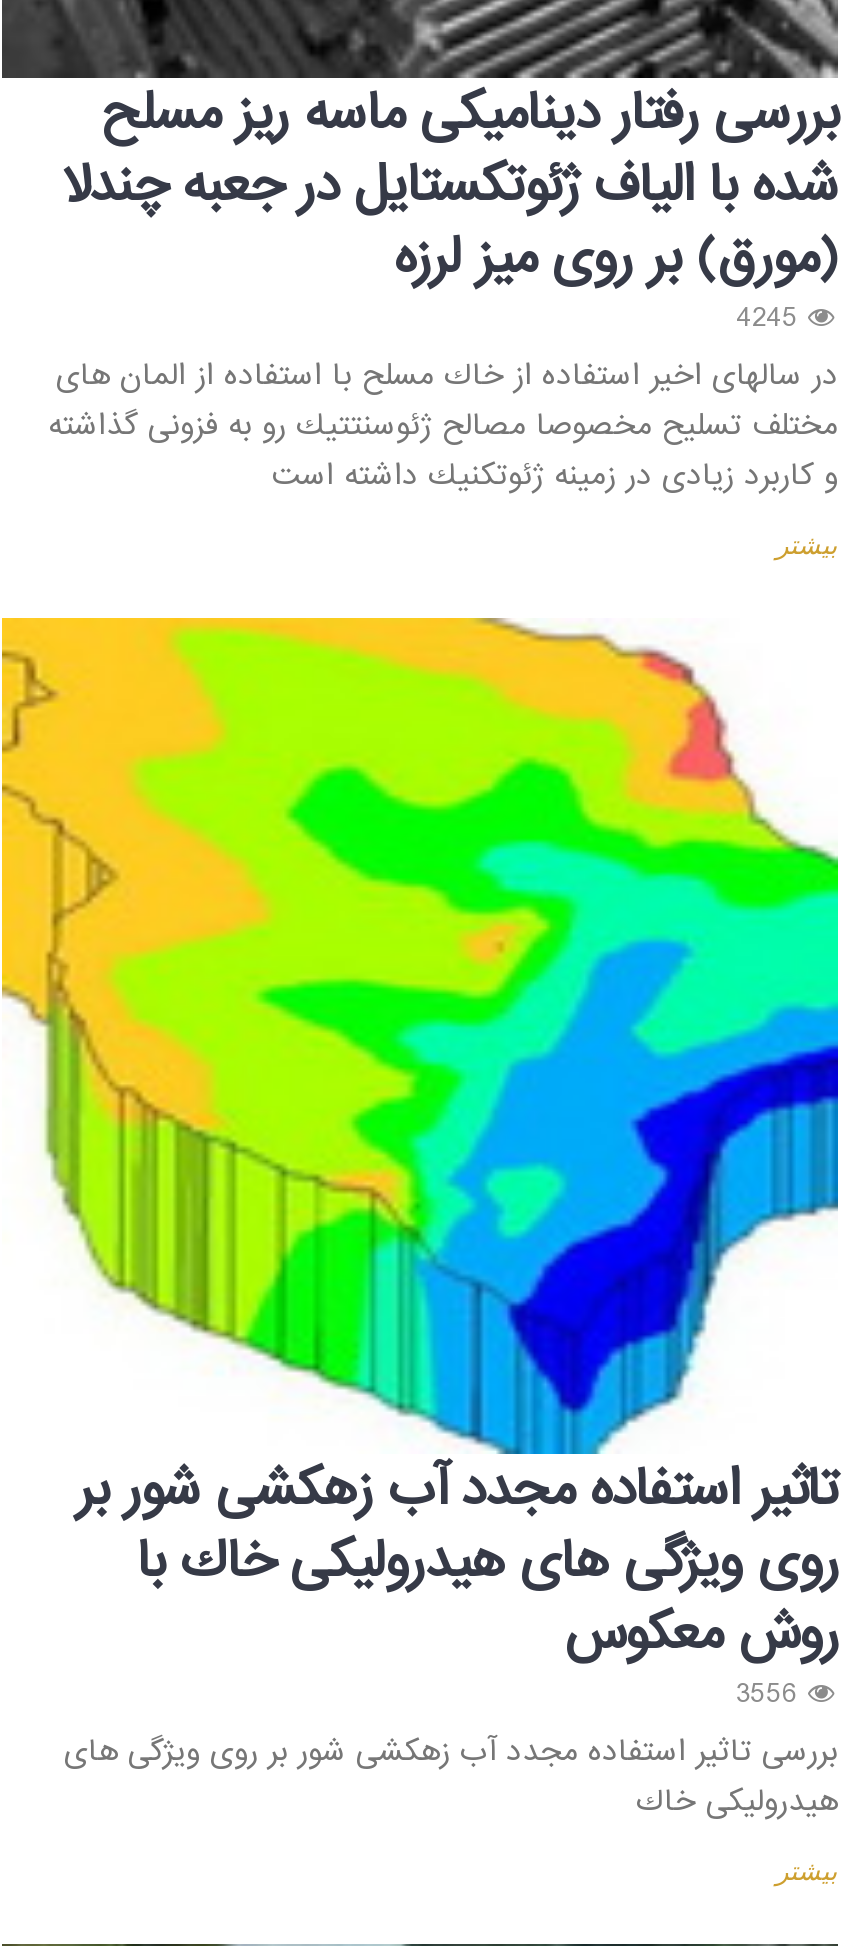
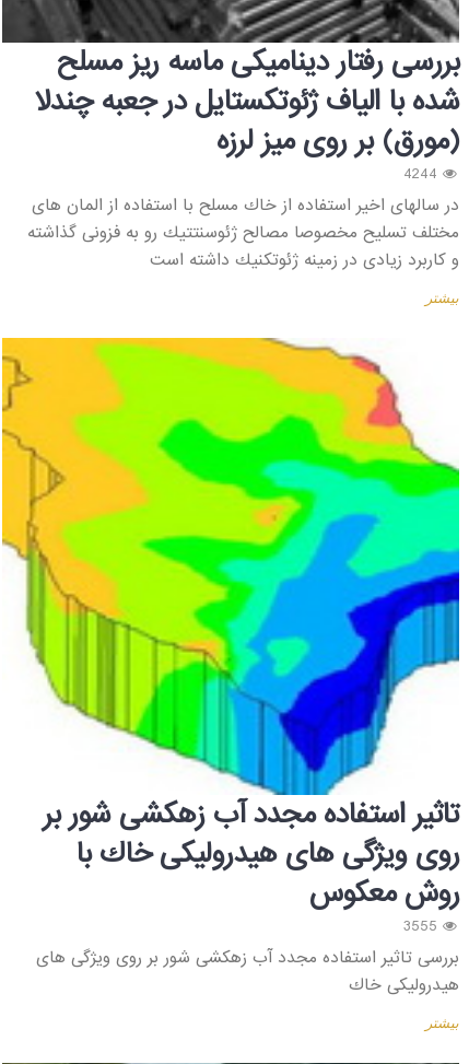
- 4245
+ 4244

- 3556
+ 3555
